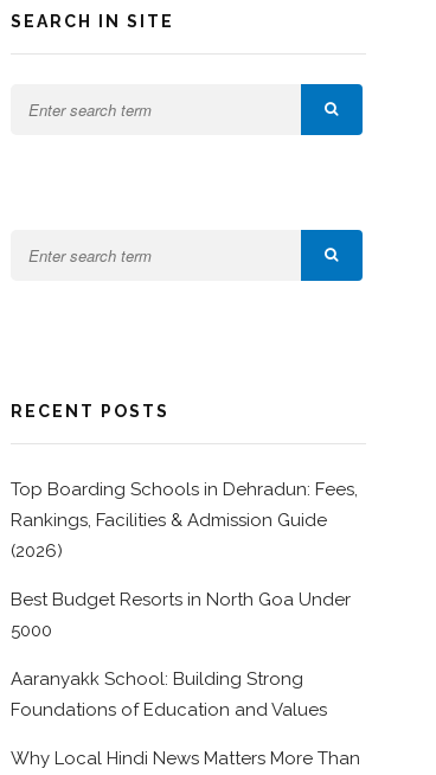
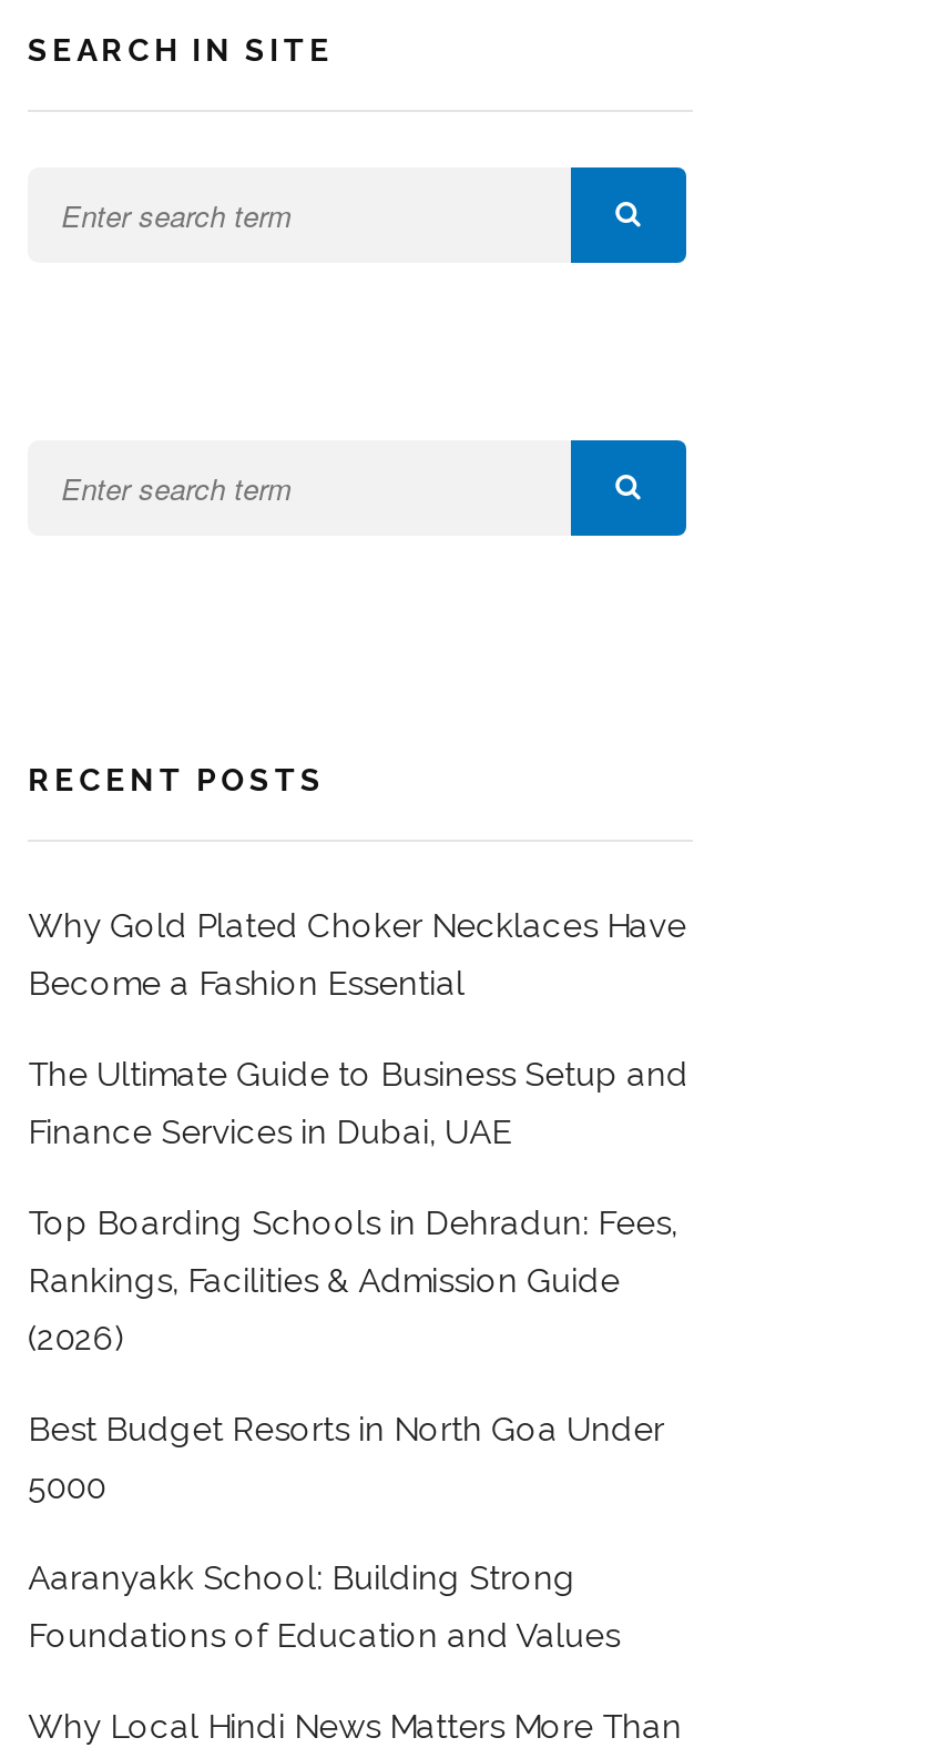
+ Why Gold Plated Choker Necklaces Have
+ Become a Fashion Essential
+ The Ultimate Guide to Business Setup and
+ Finance Services in Dubai, UAE
